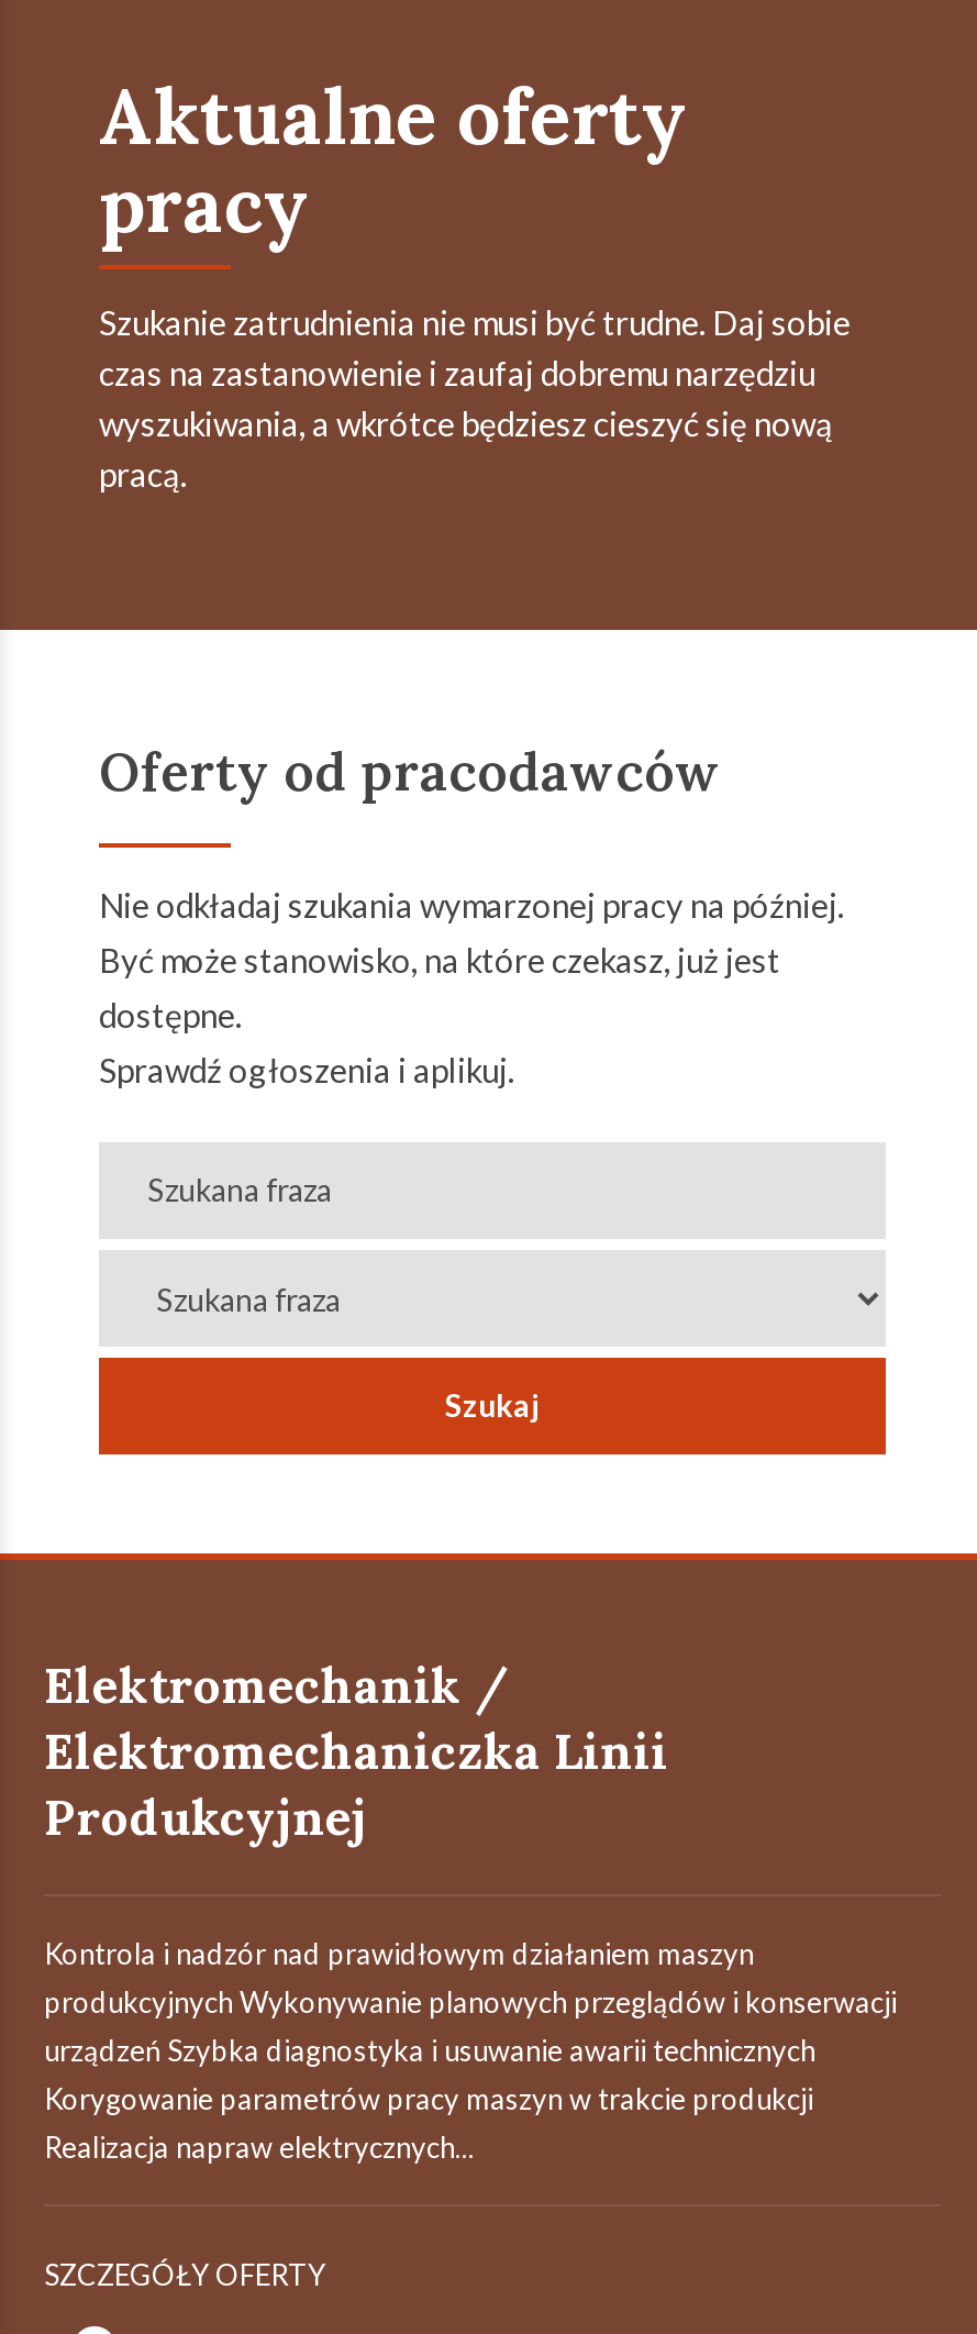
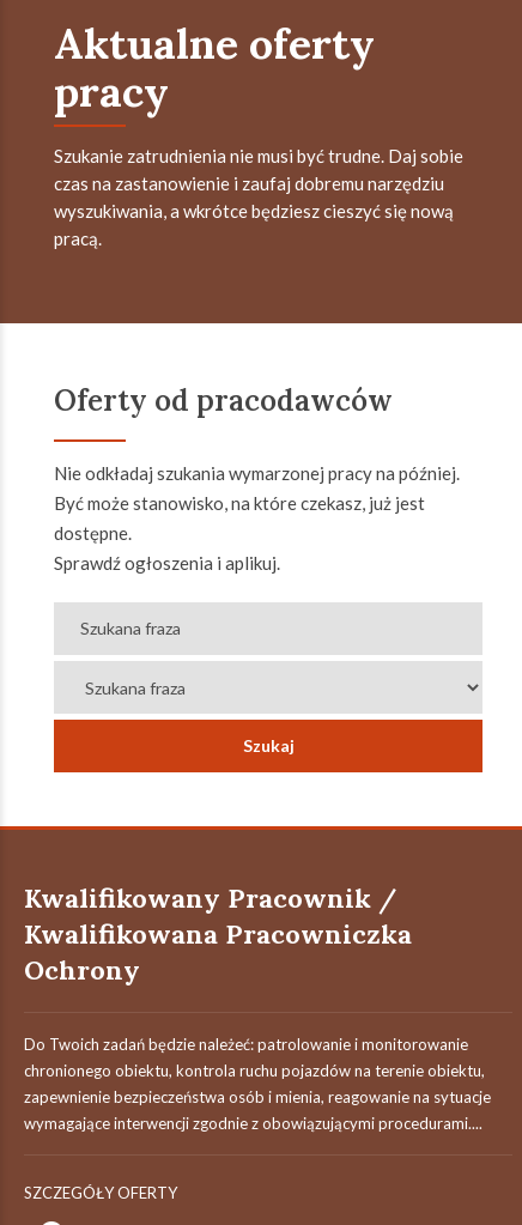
- Elektromechanik /
- Elektromechaniczka Linii
- Produkcyjnej
+ Kwalifikowany Pracownik /
+ Kwalifikowana Pracowniczka
+ Ochrony

- Kontrola i nadzór nad prawidłowym działaniem maszyn
- produkcyjnych Wykonywanie planowych przeglądów i konserwacji
- urządzeń Szybka diagnostyka i usuwanie awarii technicznych
- Korygowanie parametrów pracy maszyn w trakcie produkcji
- Realizacja napraw elektrycznych...
+ Do Twoich zadań będzie należeć: patrolowanie i monitorowanie
+ chronionego obiektu, kontrola ruchu pojazdów na terenie obiektu,
+ zapewnienie bezpieczeństwa osób i mienia, reagowanie na sytuacje
+ wymagające interwencji zgodnie z obowiązującymi procedurami....
